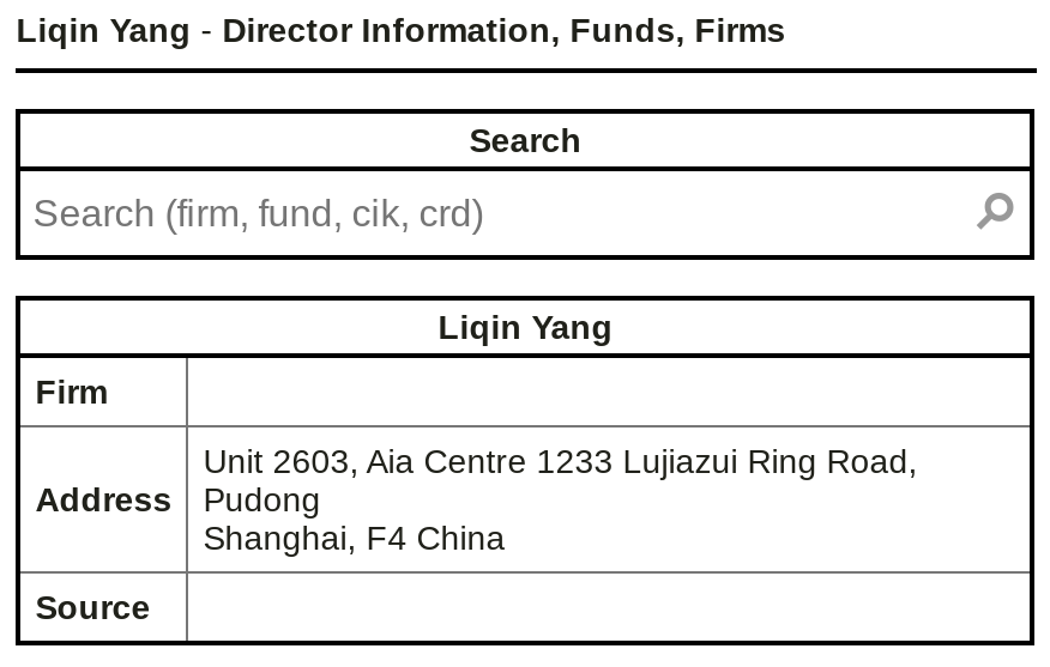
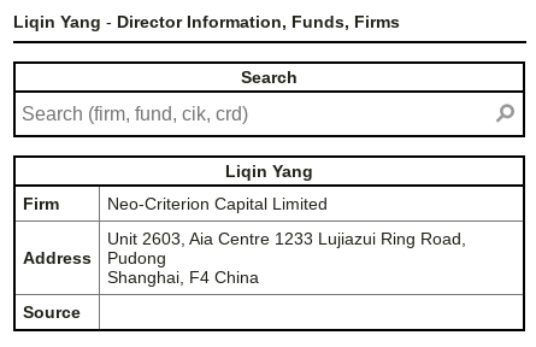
+ Neo-Criterion Capital Limited
